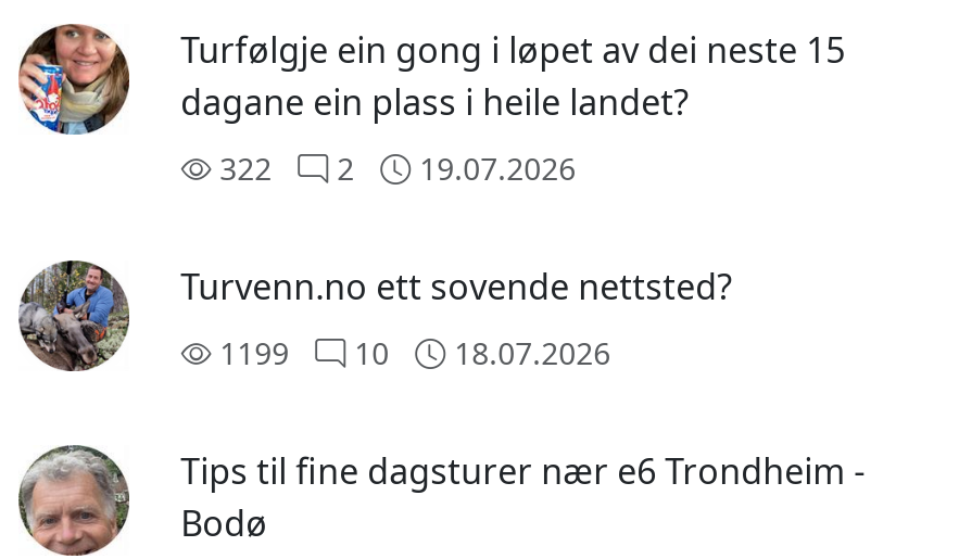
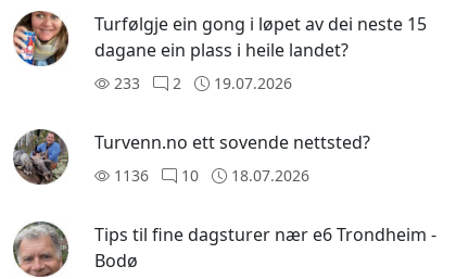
- 322 2 19.07.2026
+ 233 2 19.07.2026

- 1199 10 18.07.2026
+ 1136 10 18.07.2026
